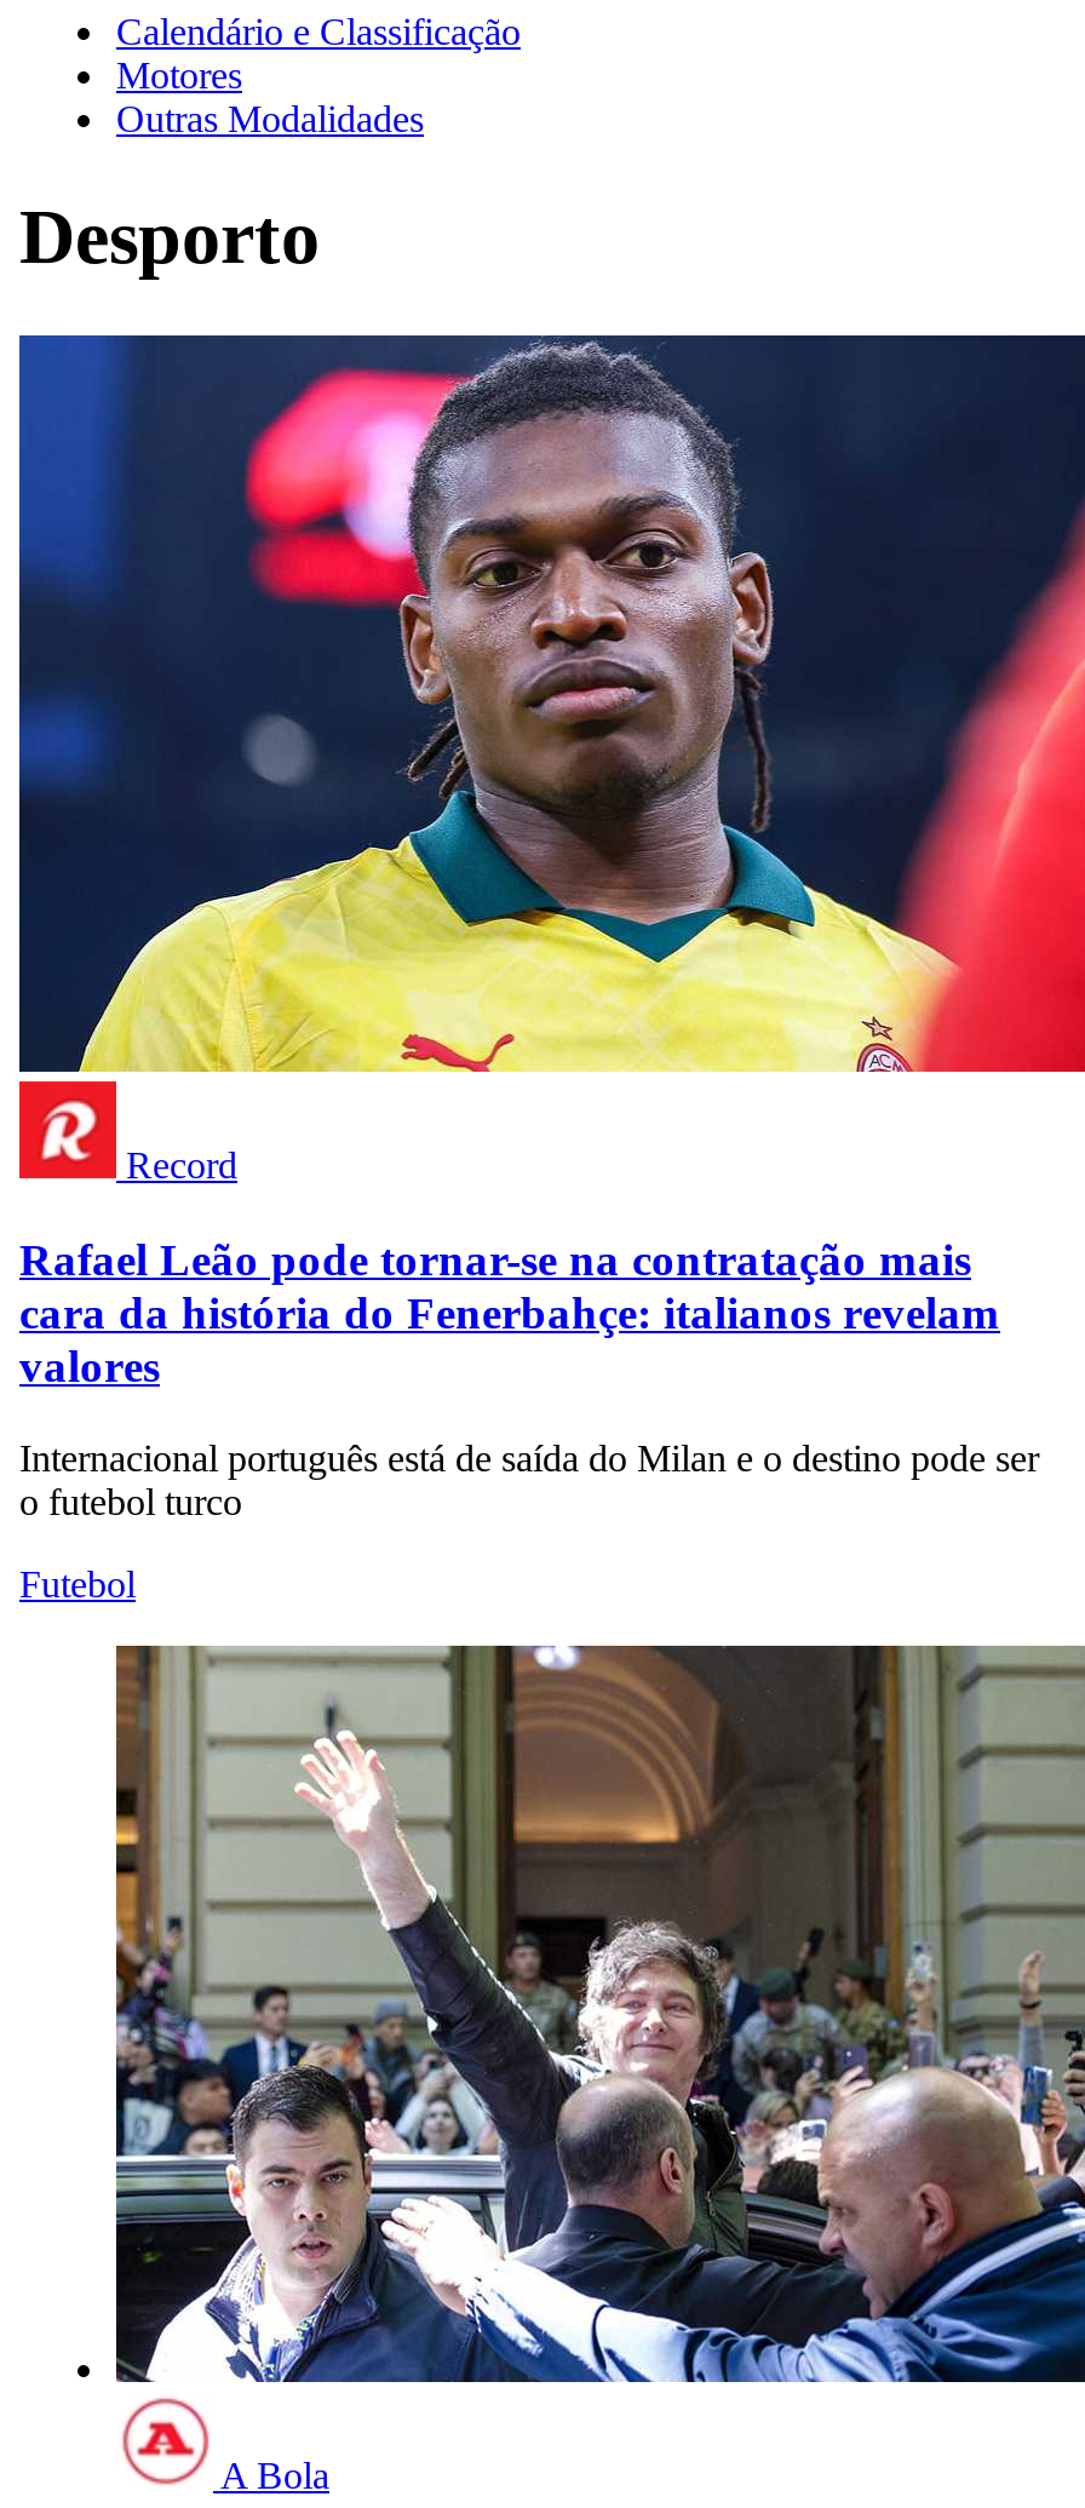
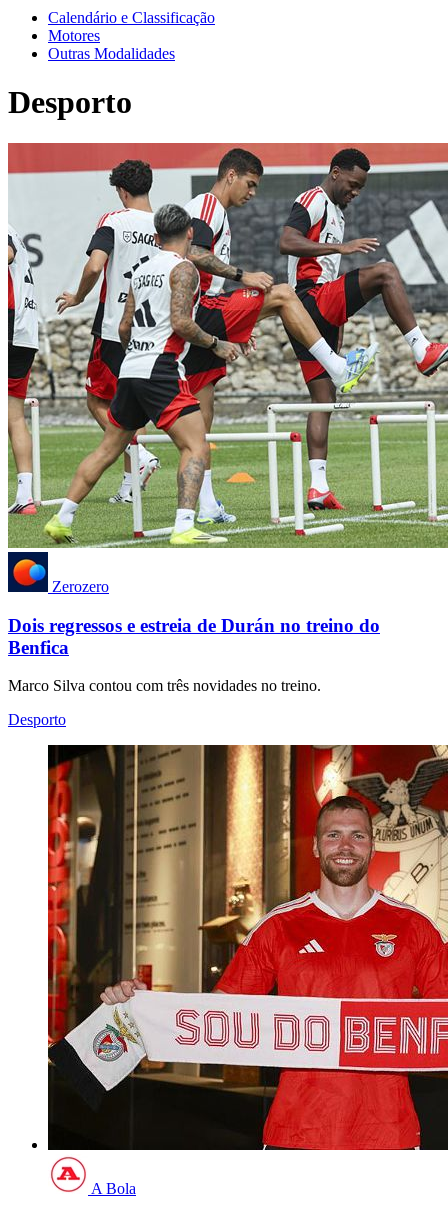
- [image]
- Record
+ [image]
+ Zerozero

- Rafael Leão pode tornar-se na contratação mais
- cara da história do Fenerbahçe: italianos revelam
- valores
+ Dois regressos e estreia de Durán no treino do
+ Benfica

- Internacional português está de saída do Milan e o destino pode ser
- o futebol turco
+ Marco Silva contou com três novidades no treino.

- Futebol
+ Desporto

- [image]
+ [image]
